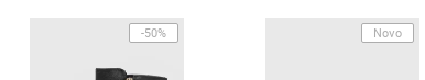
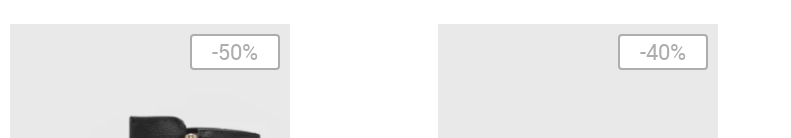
- Novo
+ -40%
